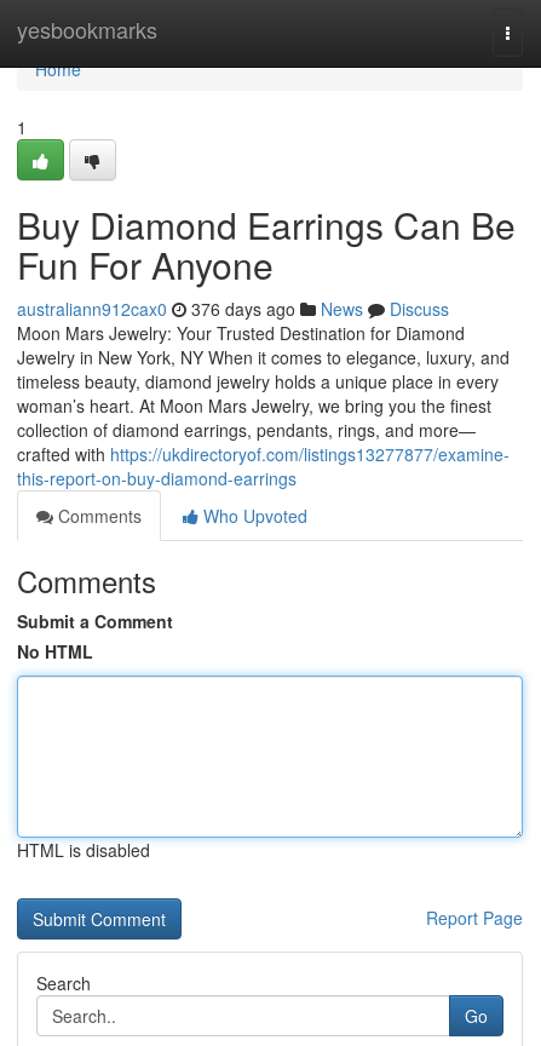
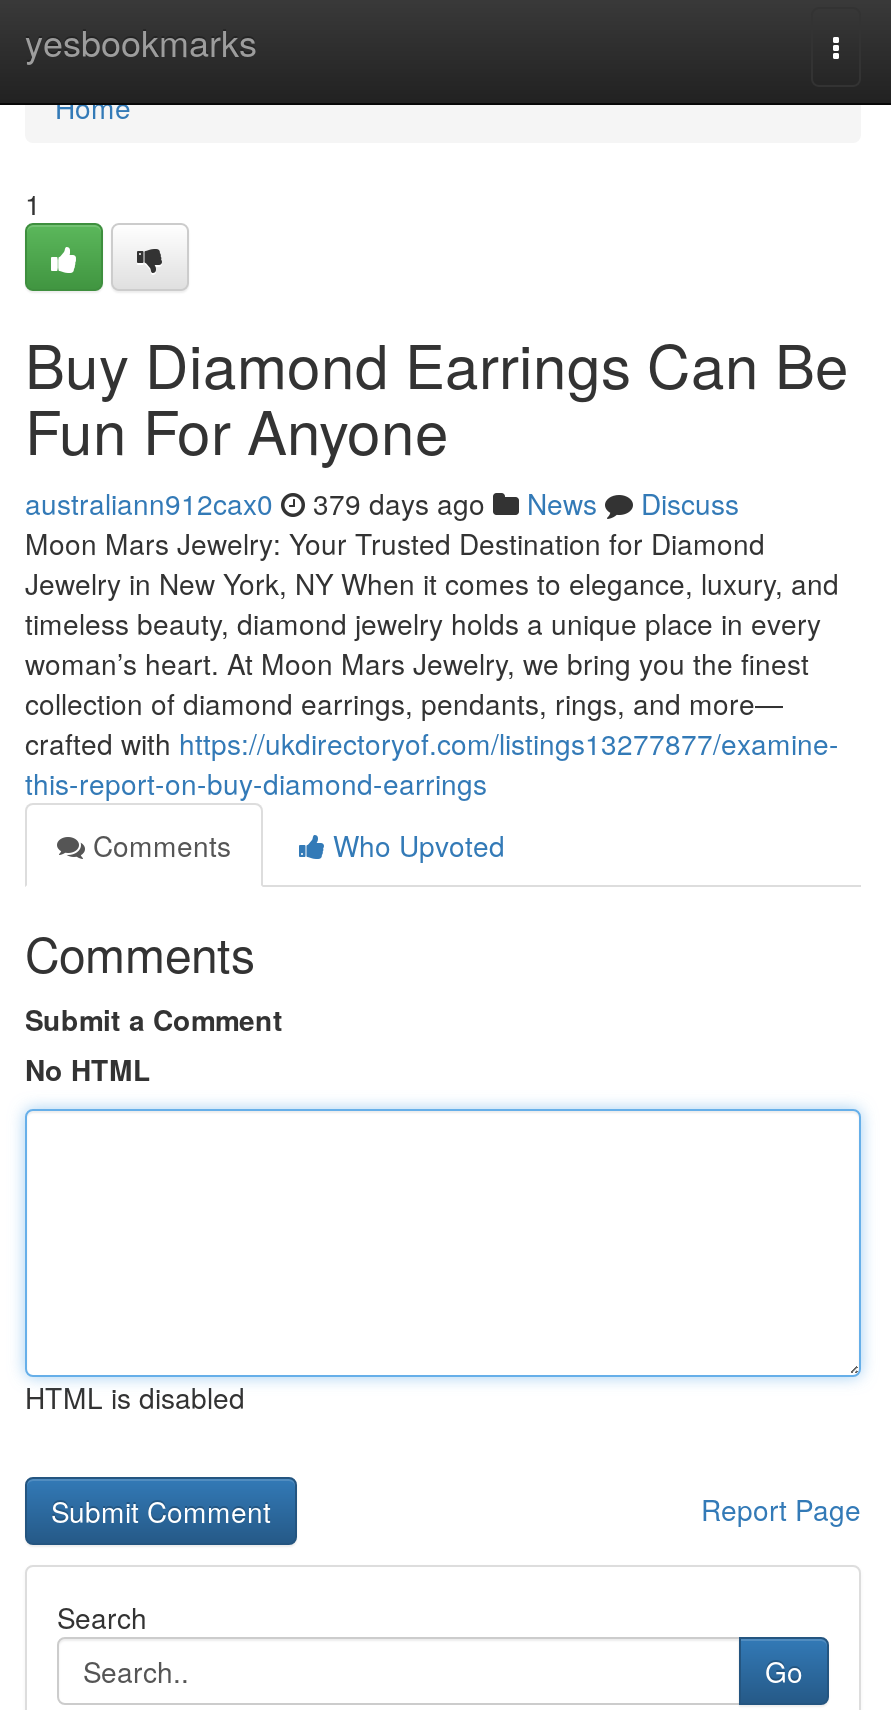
- australiann912cax0 376 days ago News Discuss
+ australiann912cax0 379 days ago News Discuss
